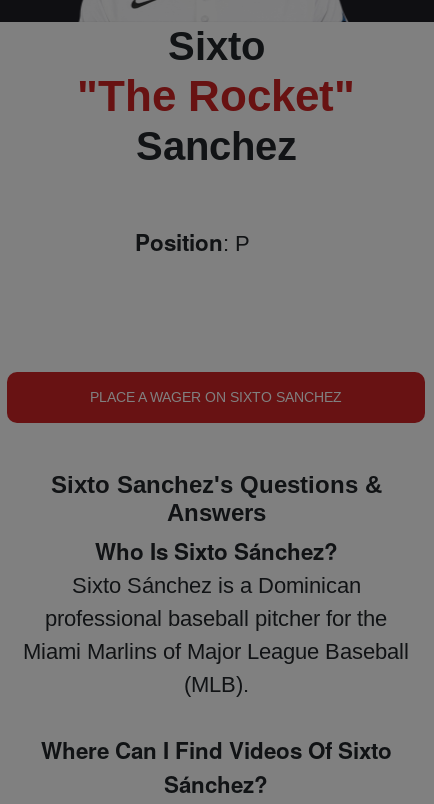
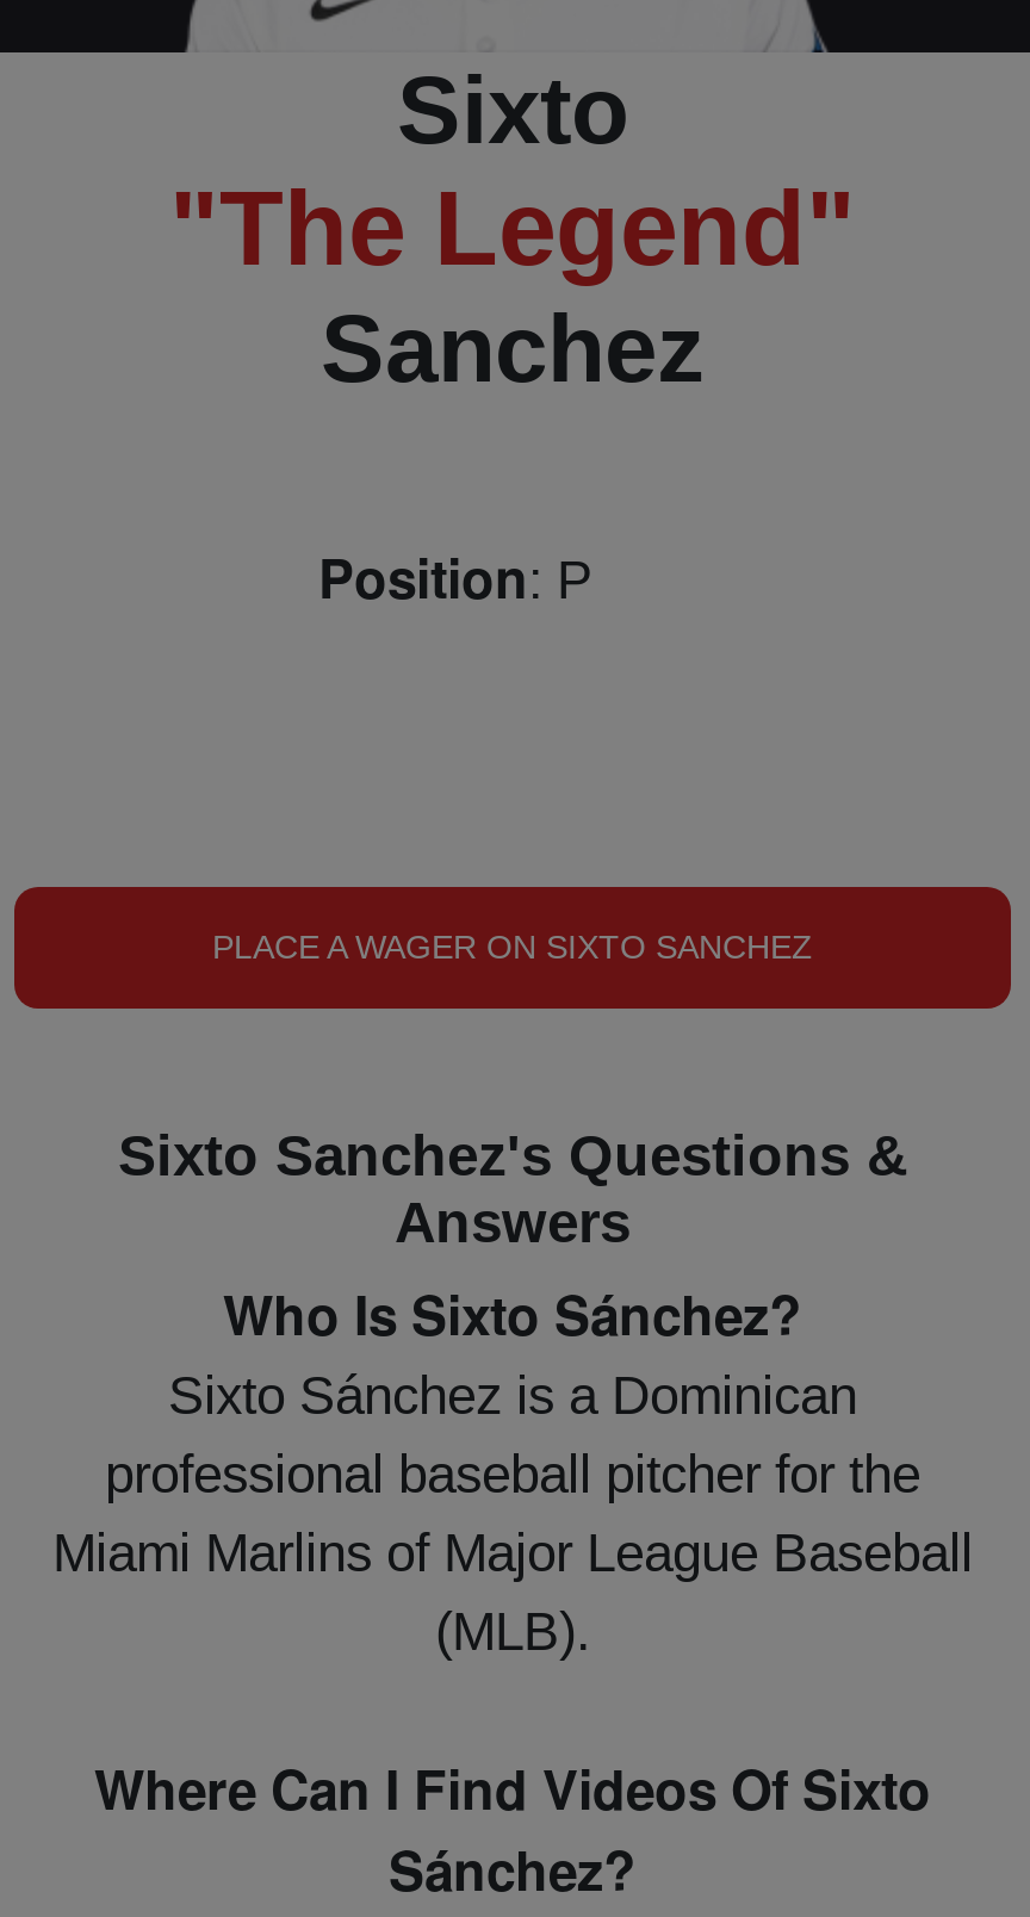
- "The Rocket"
+ "The Legend"
